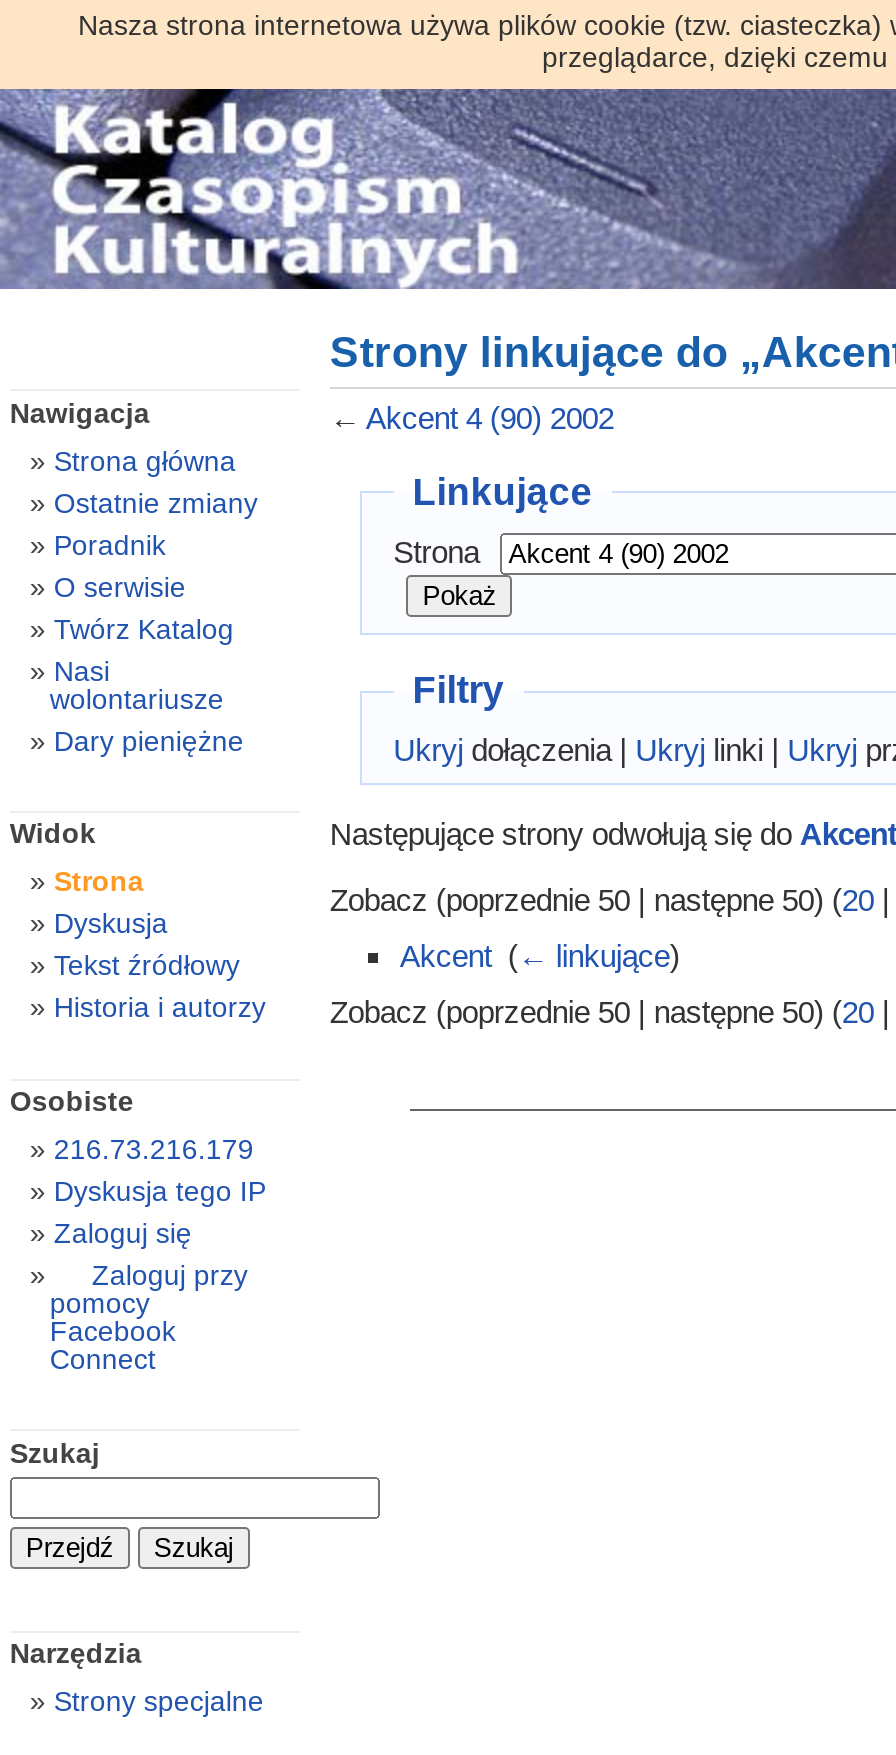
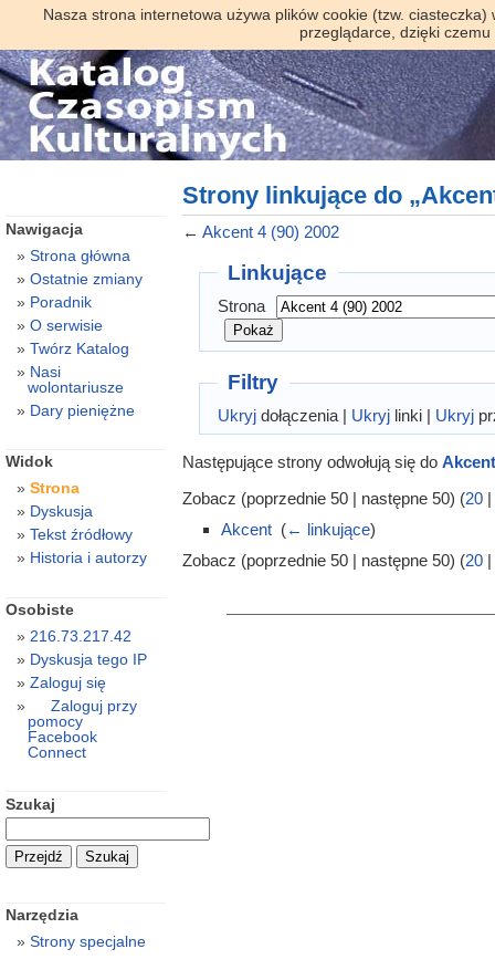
- 216.73.216.179
+ 216.73.217.42
